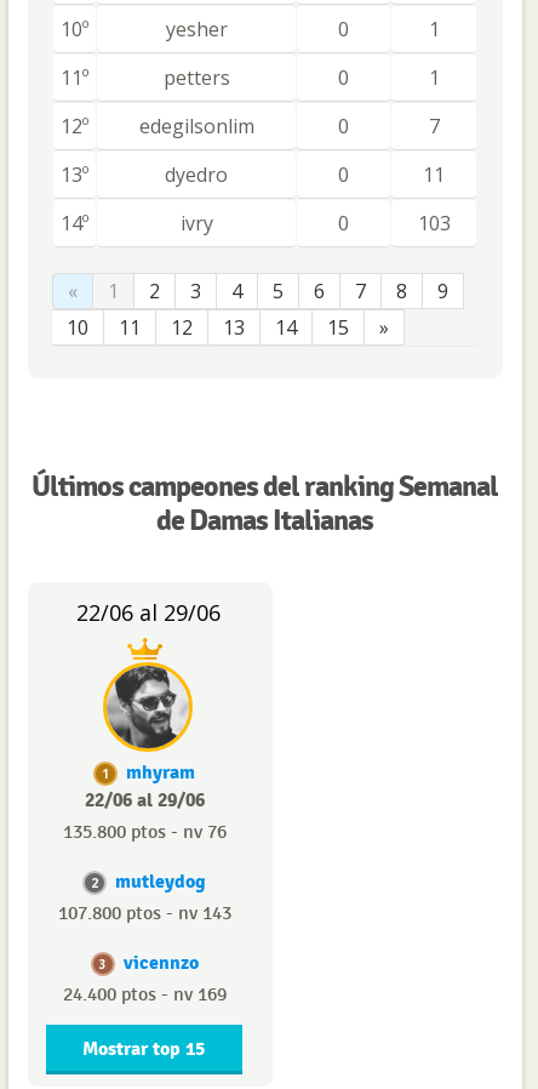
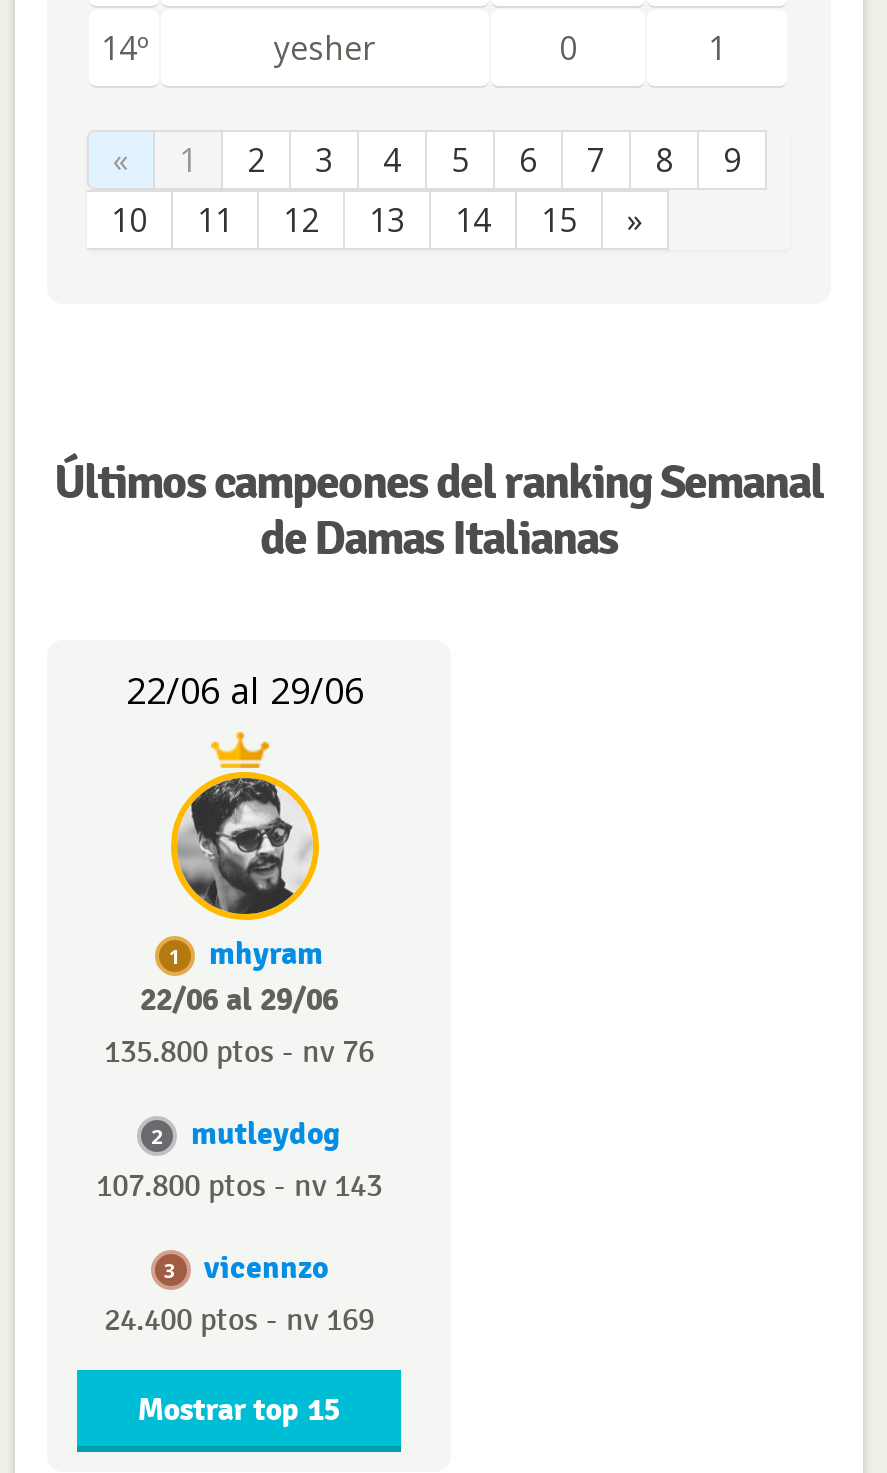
- 10º
+ 14º

- 11º
- petters
- 0
- 1
- 12º
- edegilsonlim
- 0
- 7
- 13º
- dyedro
- 0
- 11
- 14º
- ivry
- 0
- 103
